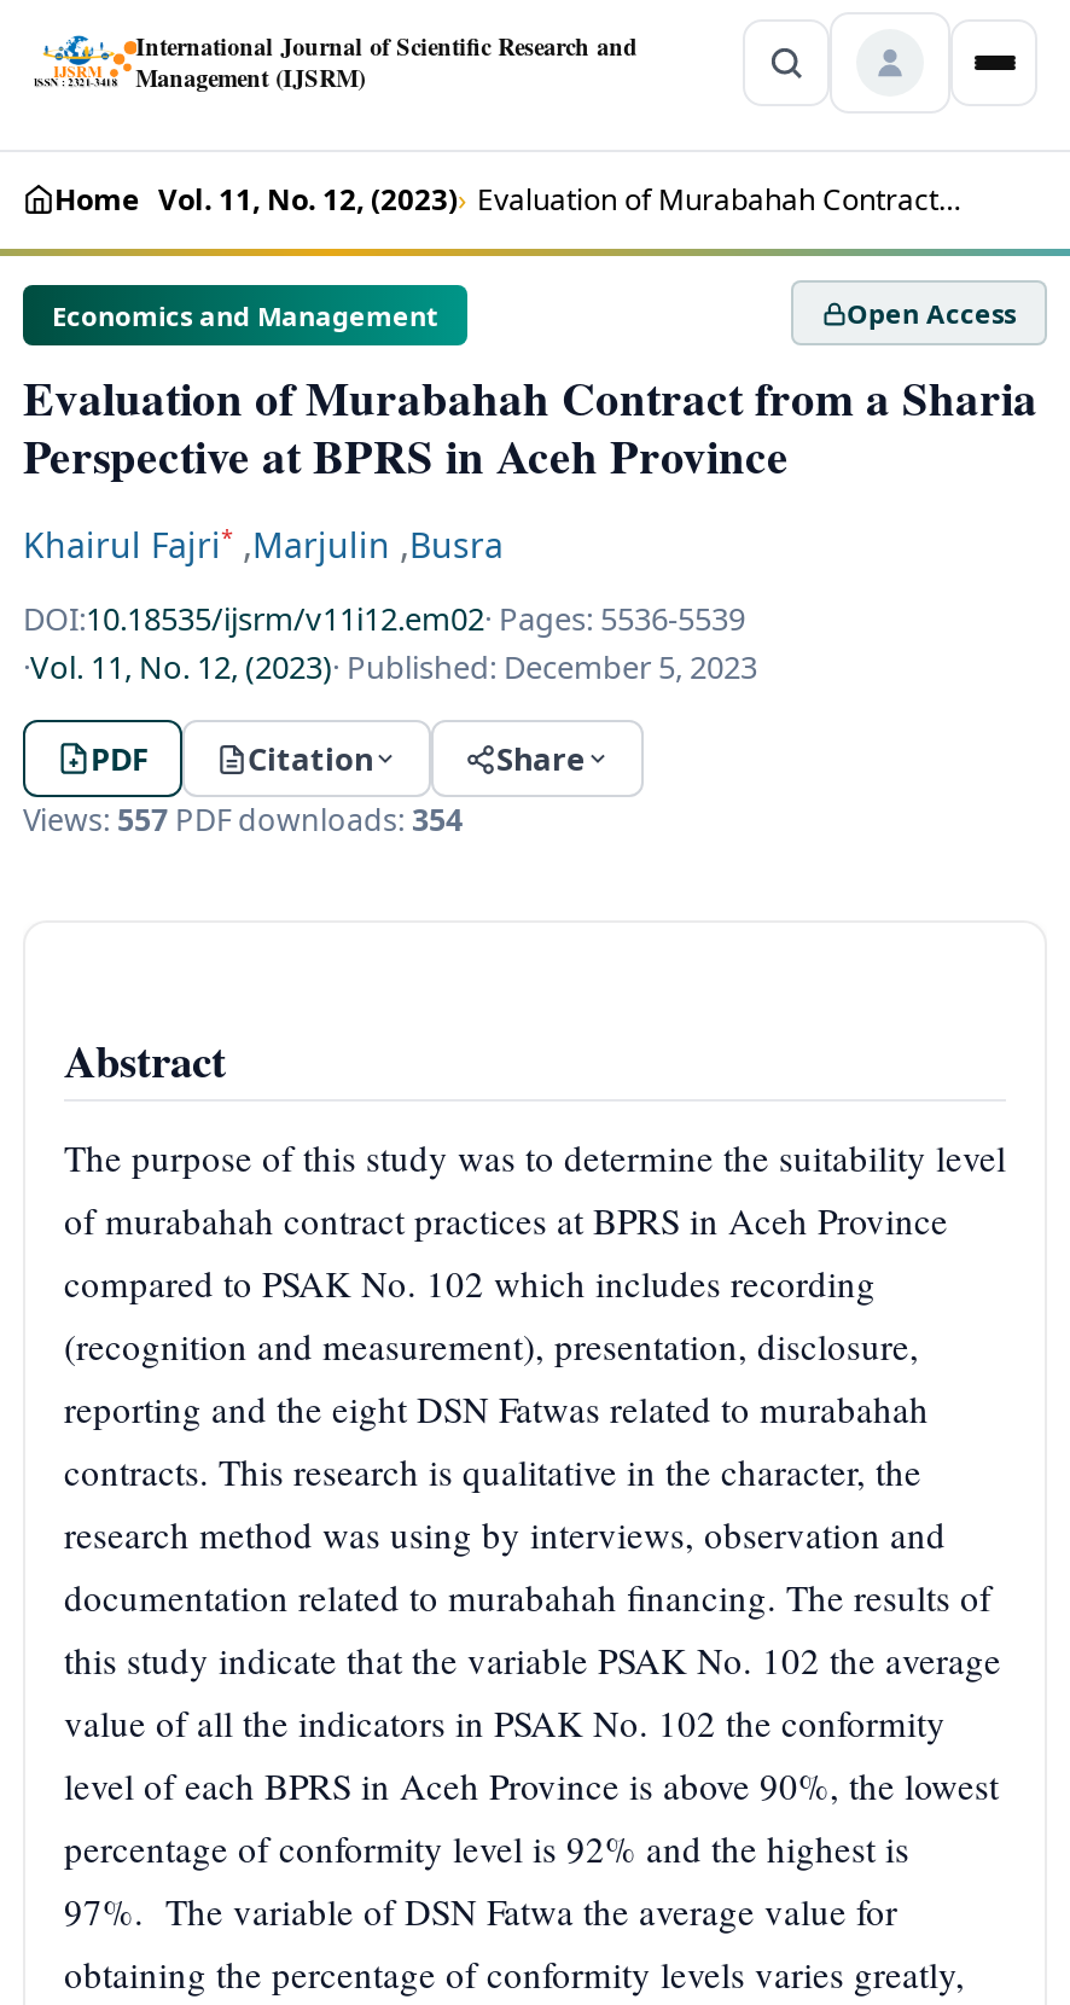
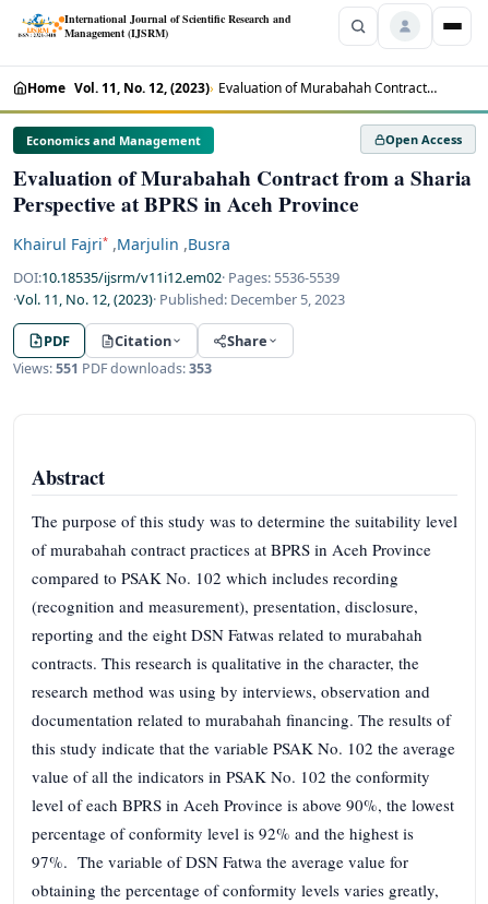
- Views: 557 PDF downloads: 354
+ Views: 551 PDF downloads: 353
